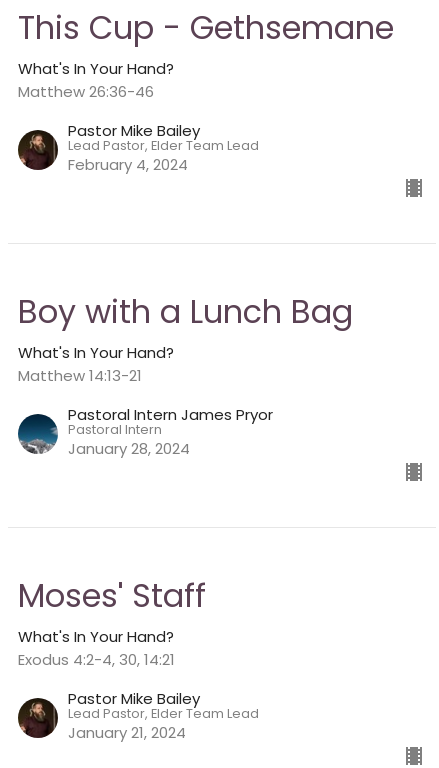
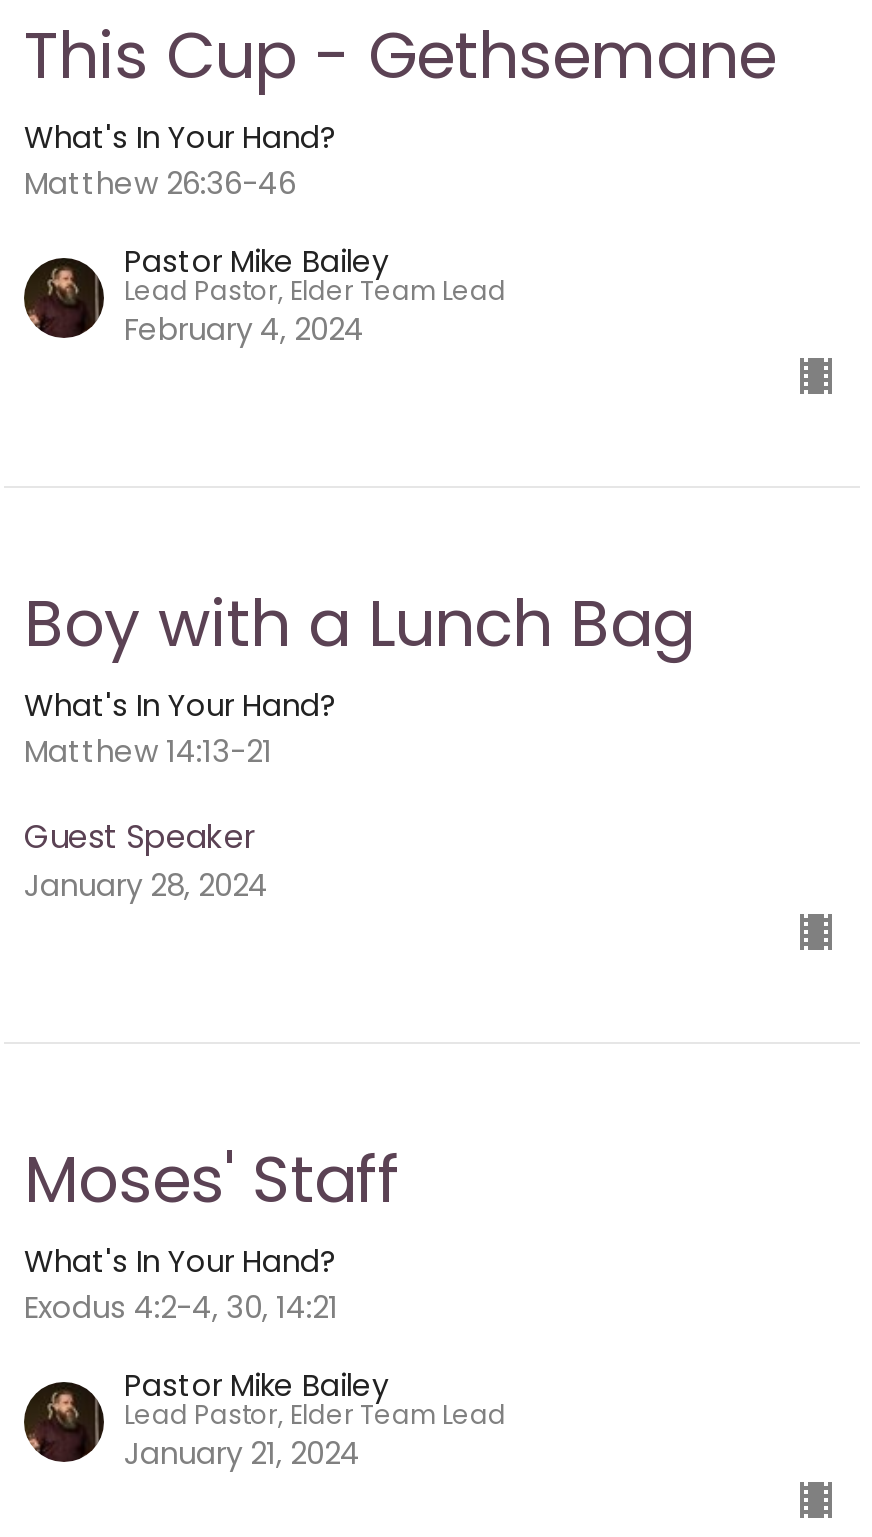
- Pastoral Intern James Pryor
- Pastoral Intern
+ Guest Speaker
